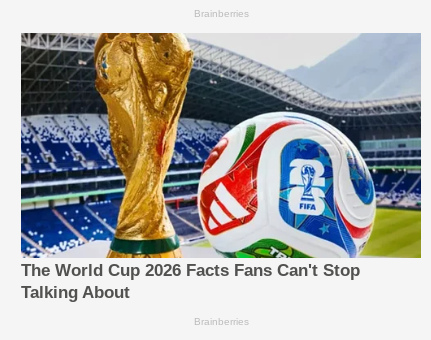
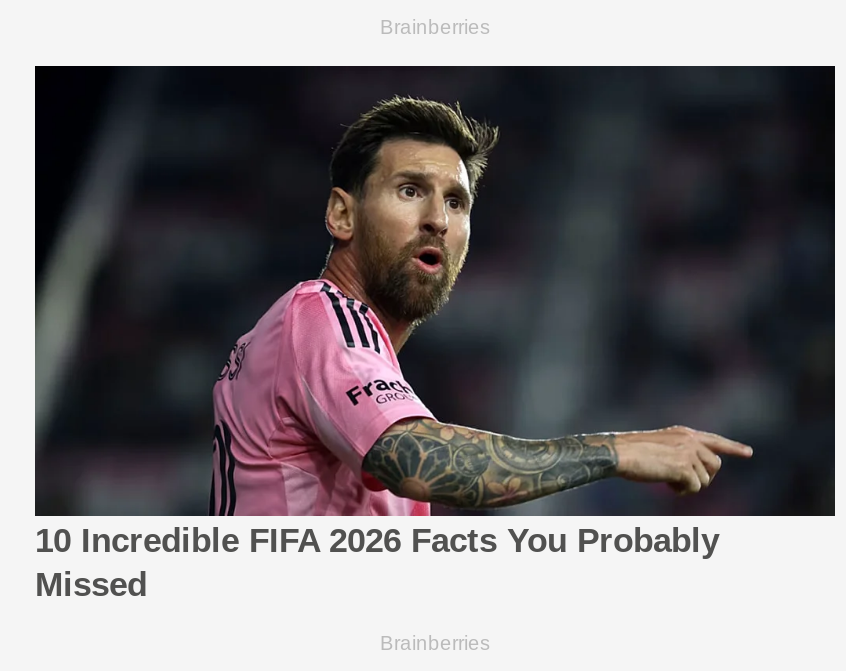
- [image]
- The World Cup 2026 Facts Fans Can't Stop
- Talking About
+ [image]
+ 10 Incredible FIFA 2026 Facts You Probably
+ Missed
